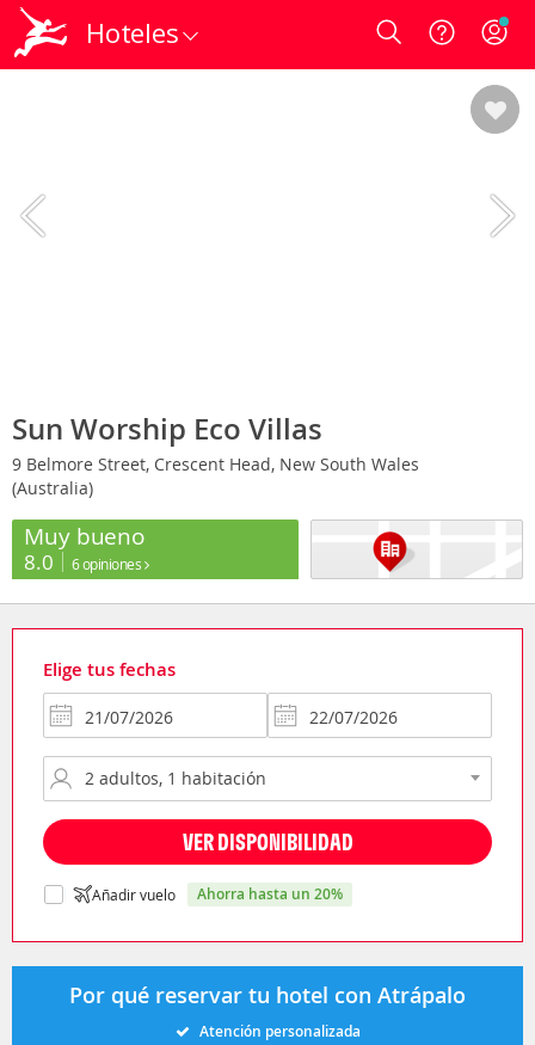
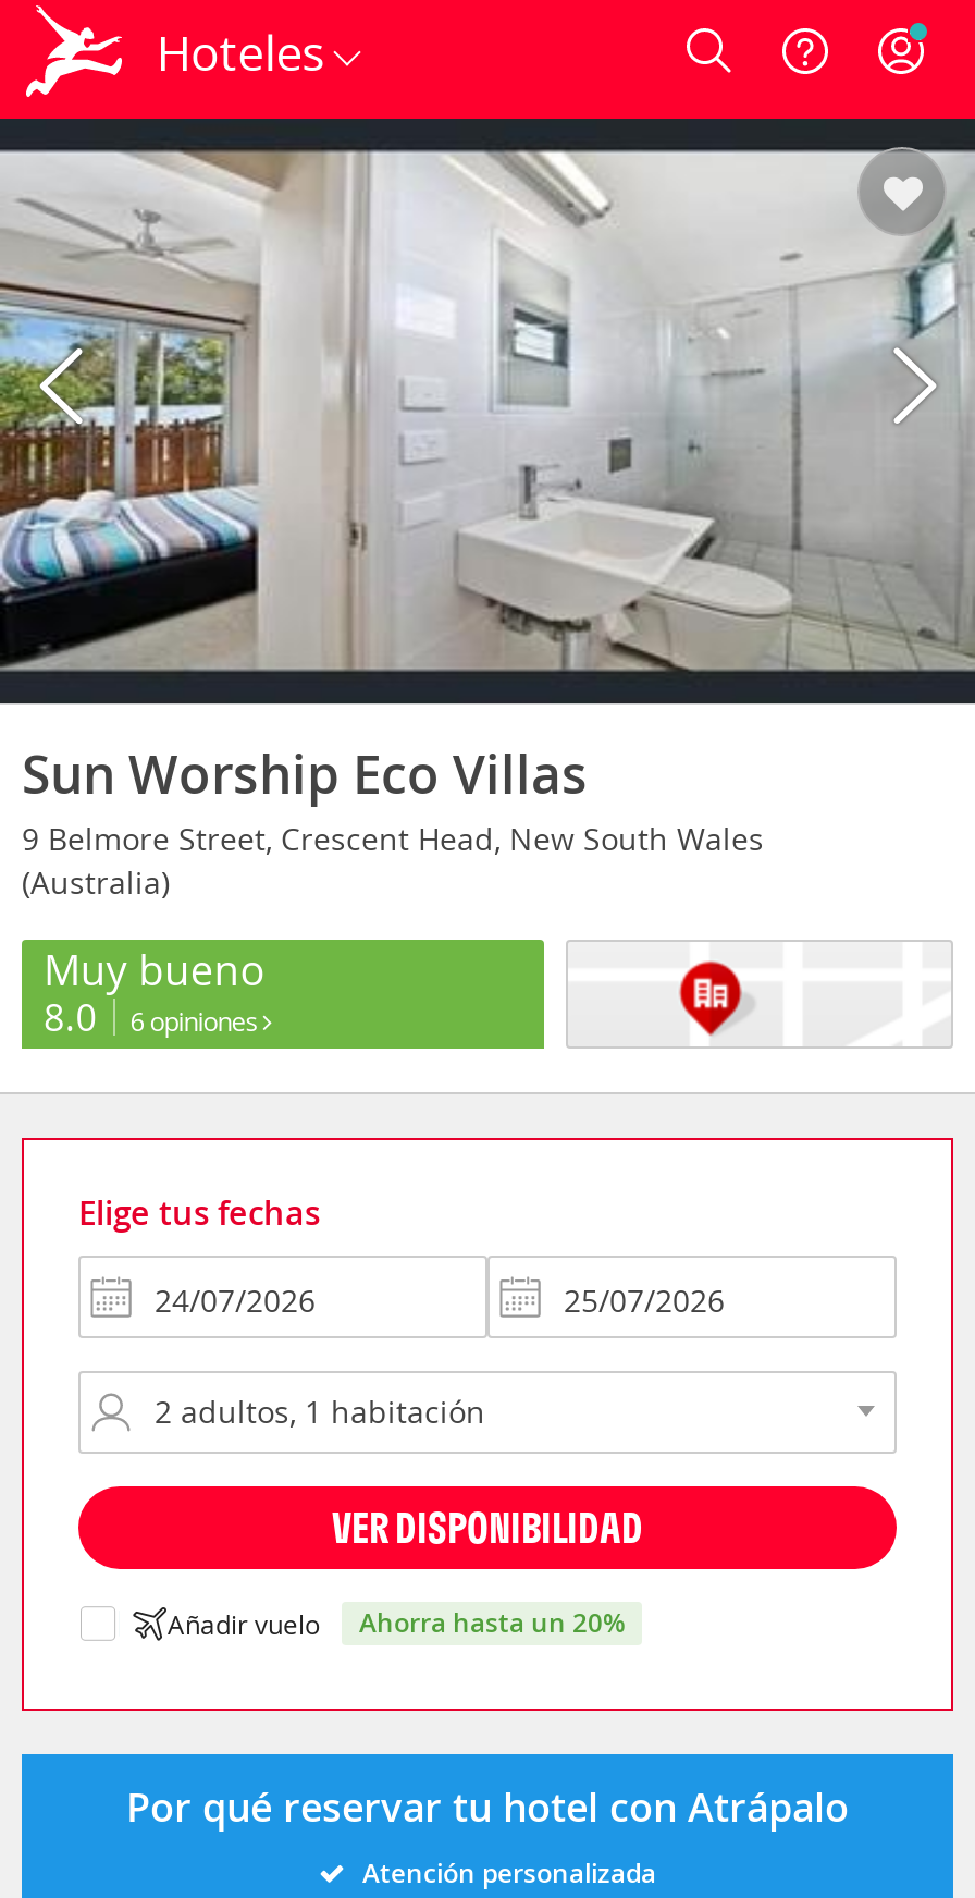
+ [image]
